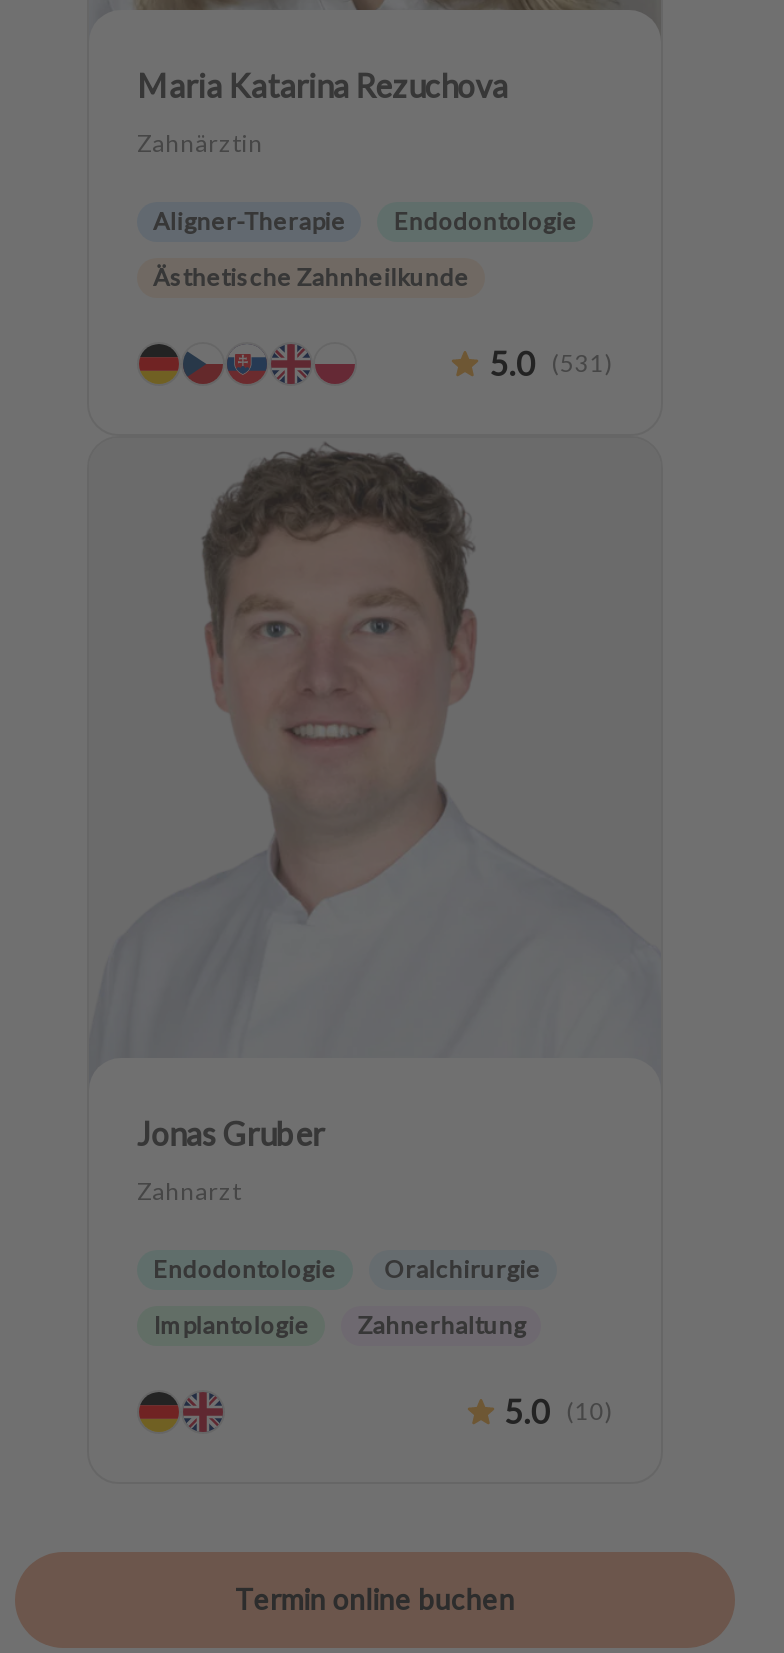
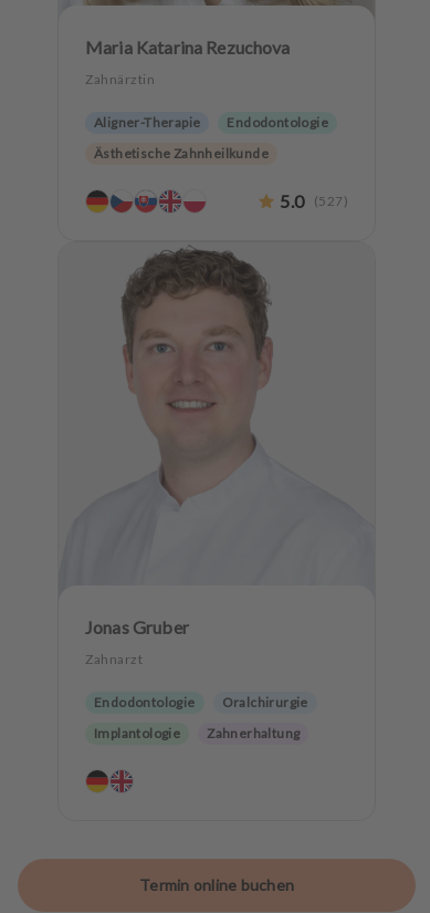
- 5.0 (531)
+ 5.0 (527)

- 5.0 (10)
